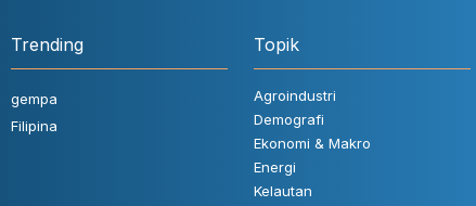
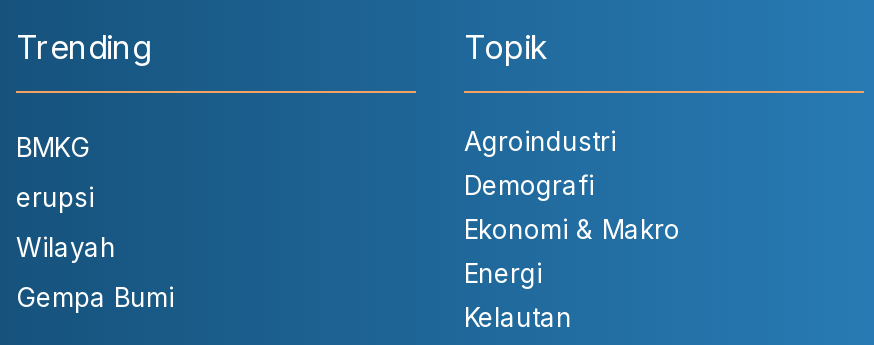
- gempa
- Filipina
+ BMKG
+ erupsi
+ Wilayah
+ Gempa Bumi
